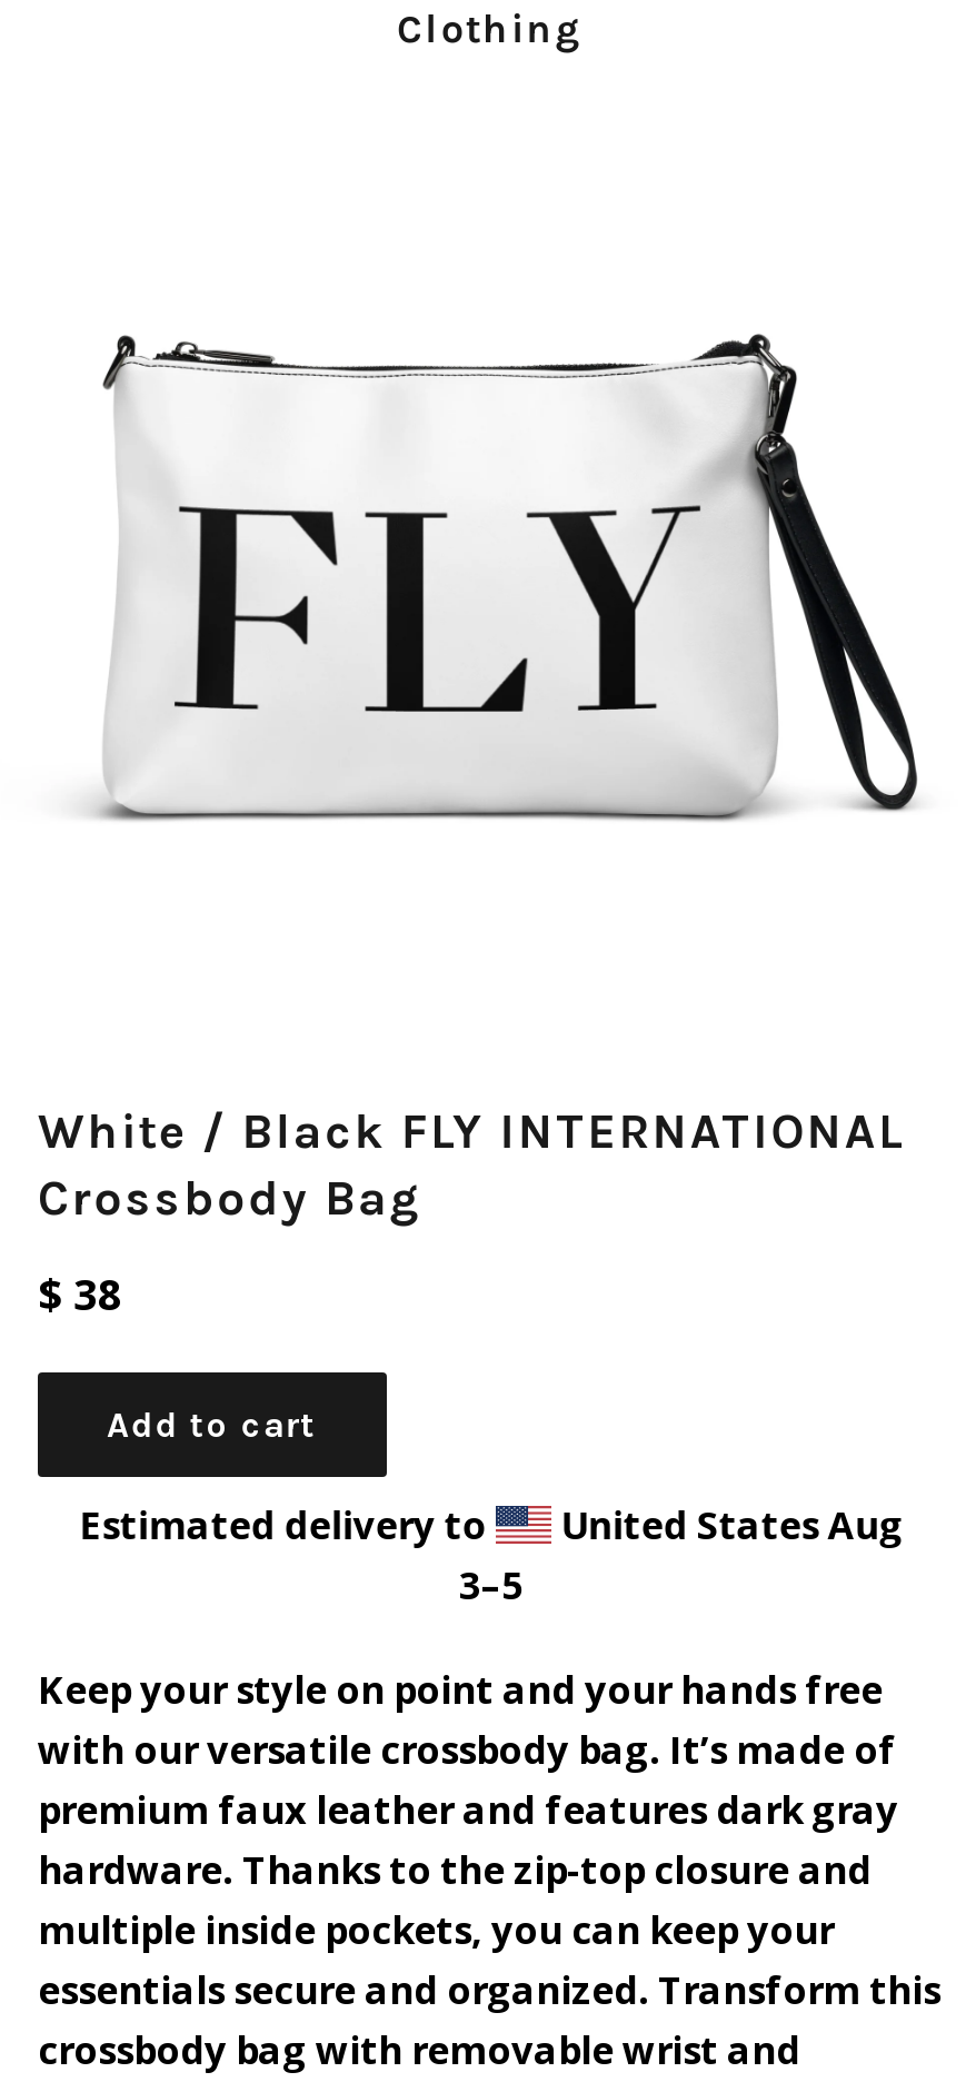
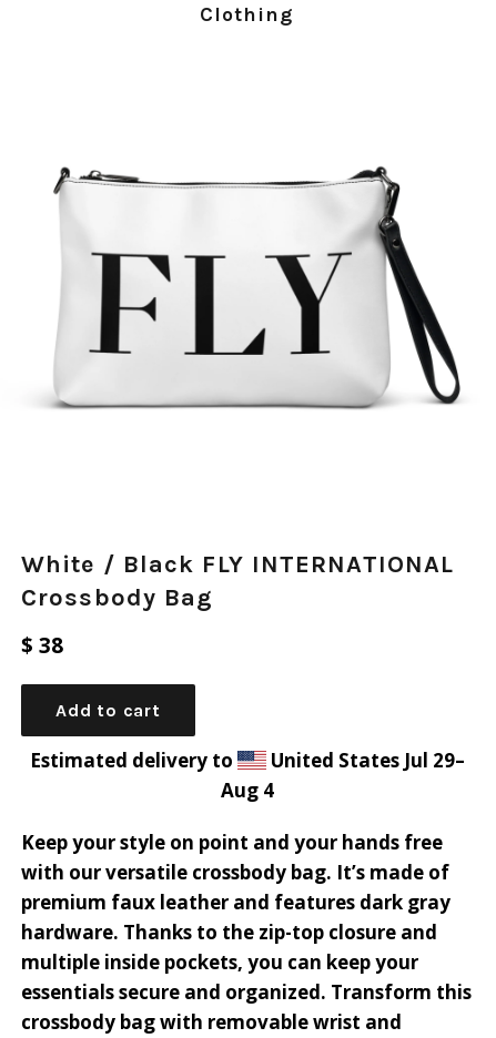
- United States Aug
- 3–5
+ United States Jul 29–
+ Aug 4
